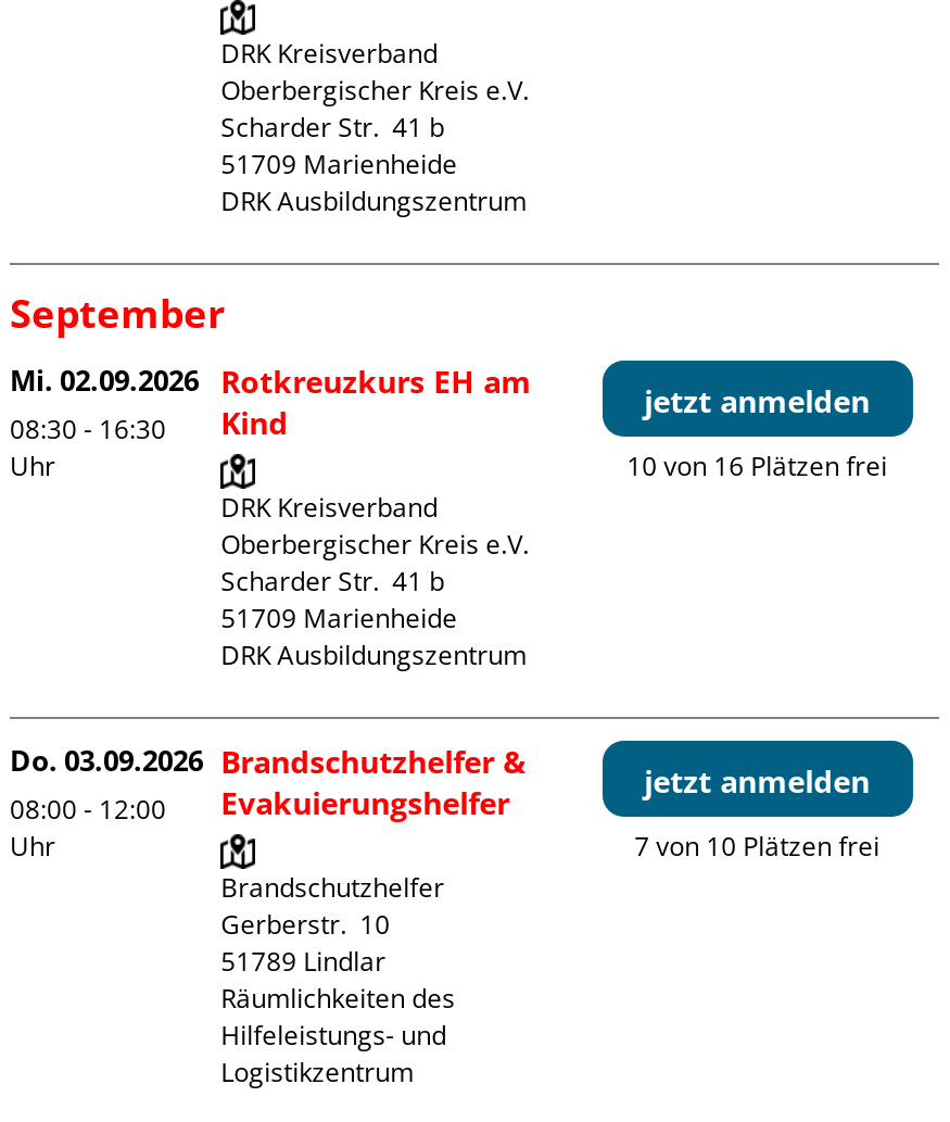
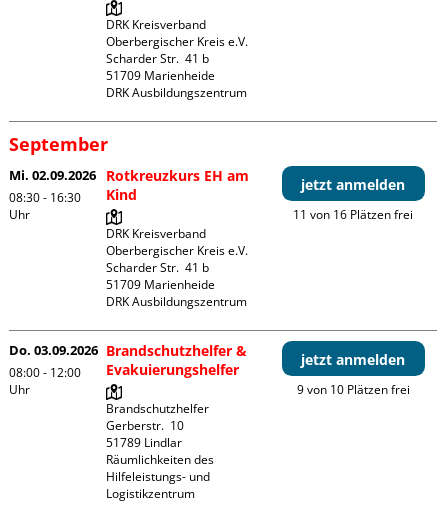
- 10 von 16 Plätzen frei
+ 11 von 16 Plätzen frei

- 7 von 10 Plätzen frei
+ 9 von 10 Plätzen frei
